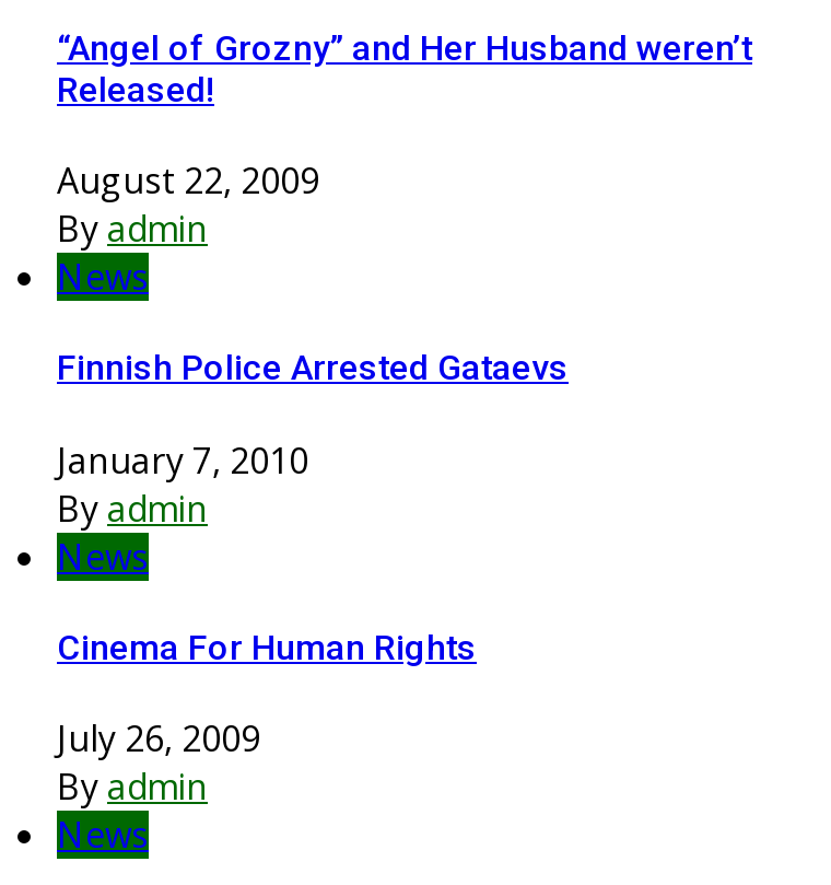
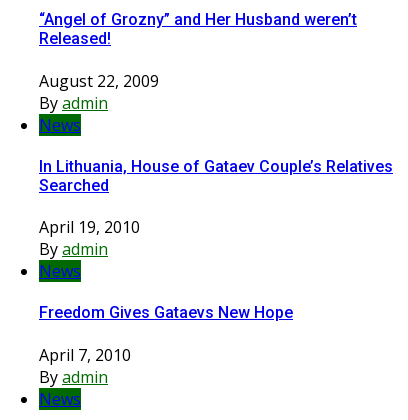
- Finnish Police Arrested Gataevs
+ In Lithuania, House of Gataev Couple’s Relatives
+ Searched

- January 7, 2010
+ April 19, 2010

- Cinema For Human Rights
+ Freedom Gives Gataevs New Hope

- July 26, 2009
+ April 7, 2010
